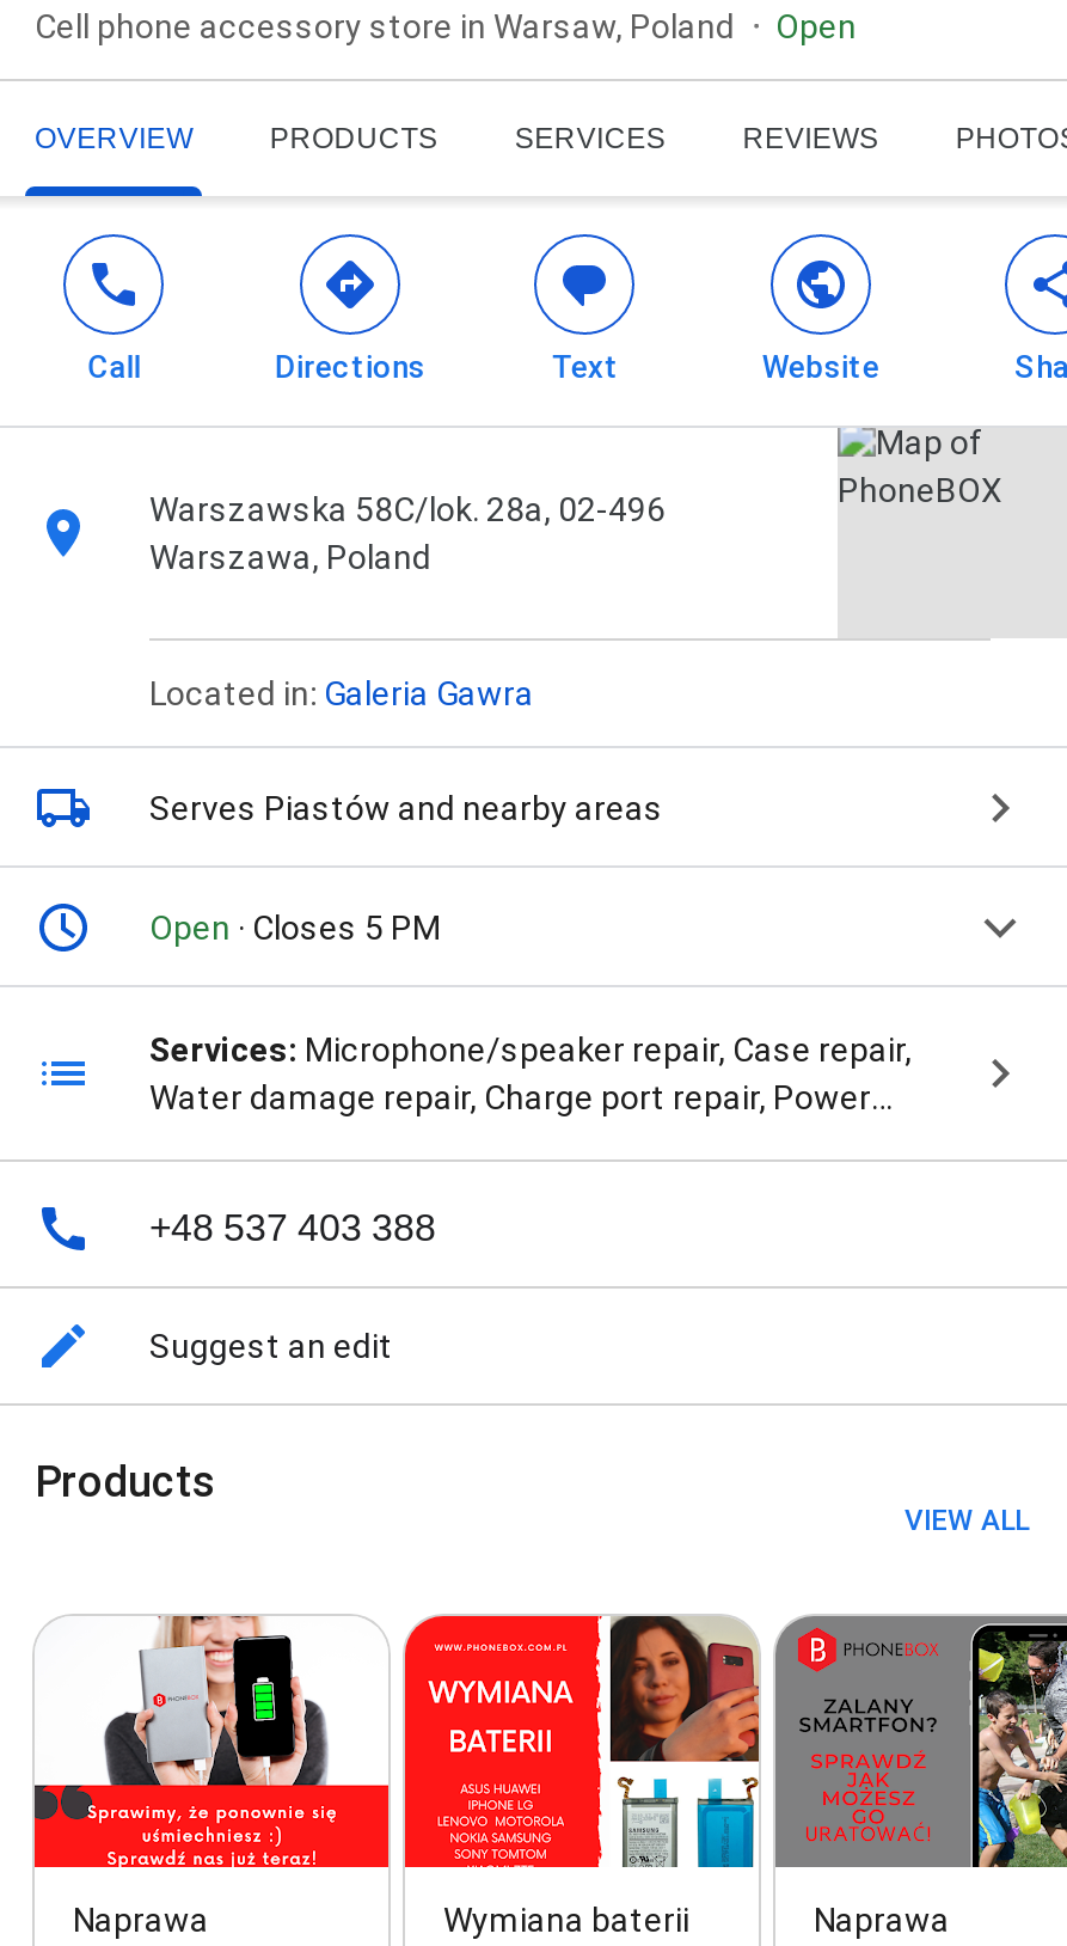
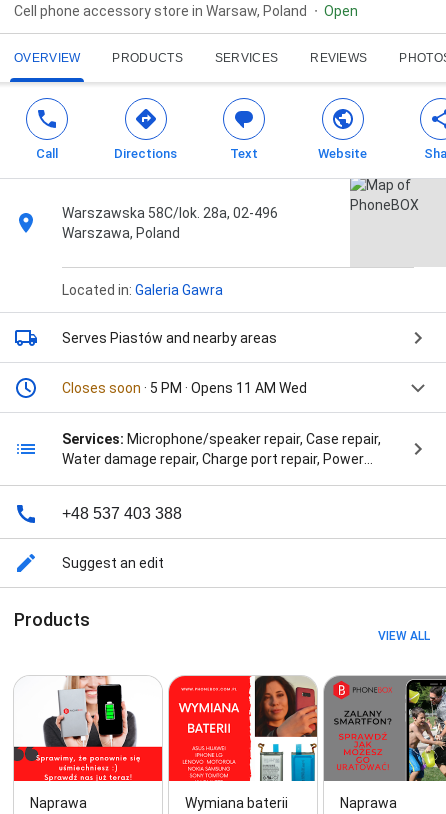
- Open · Closes 5 PM
+ Closes soon · 5 PM · Opens 11 AM Wed
